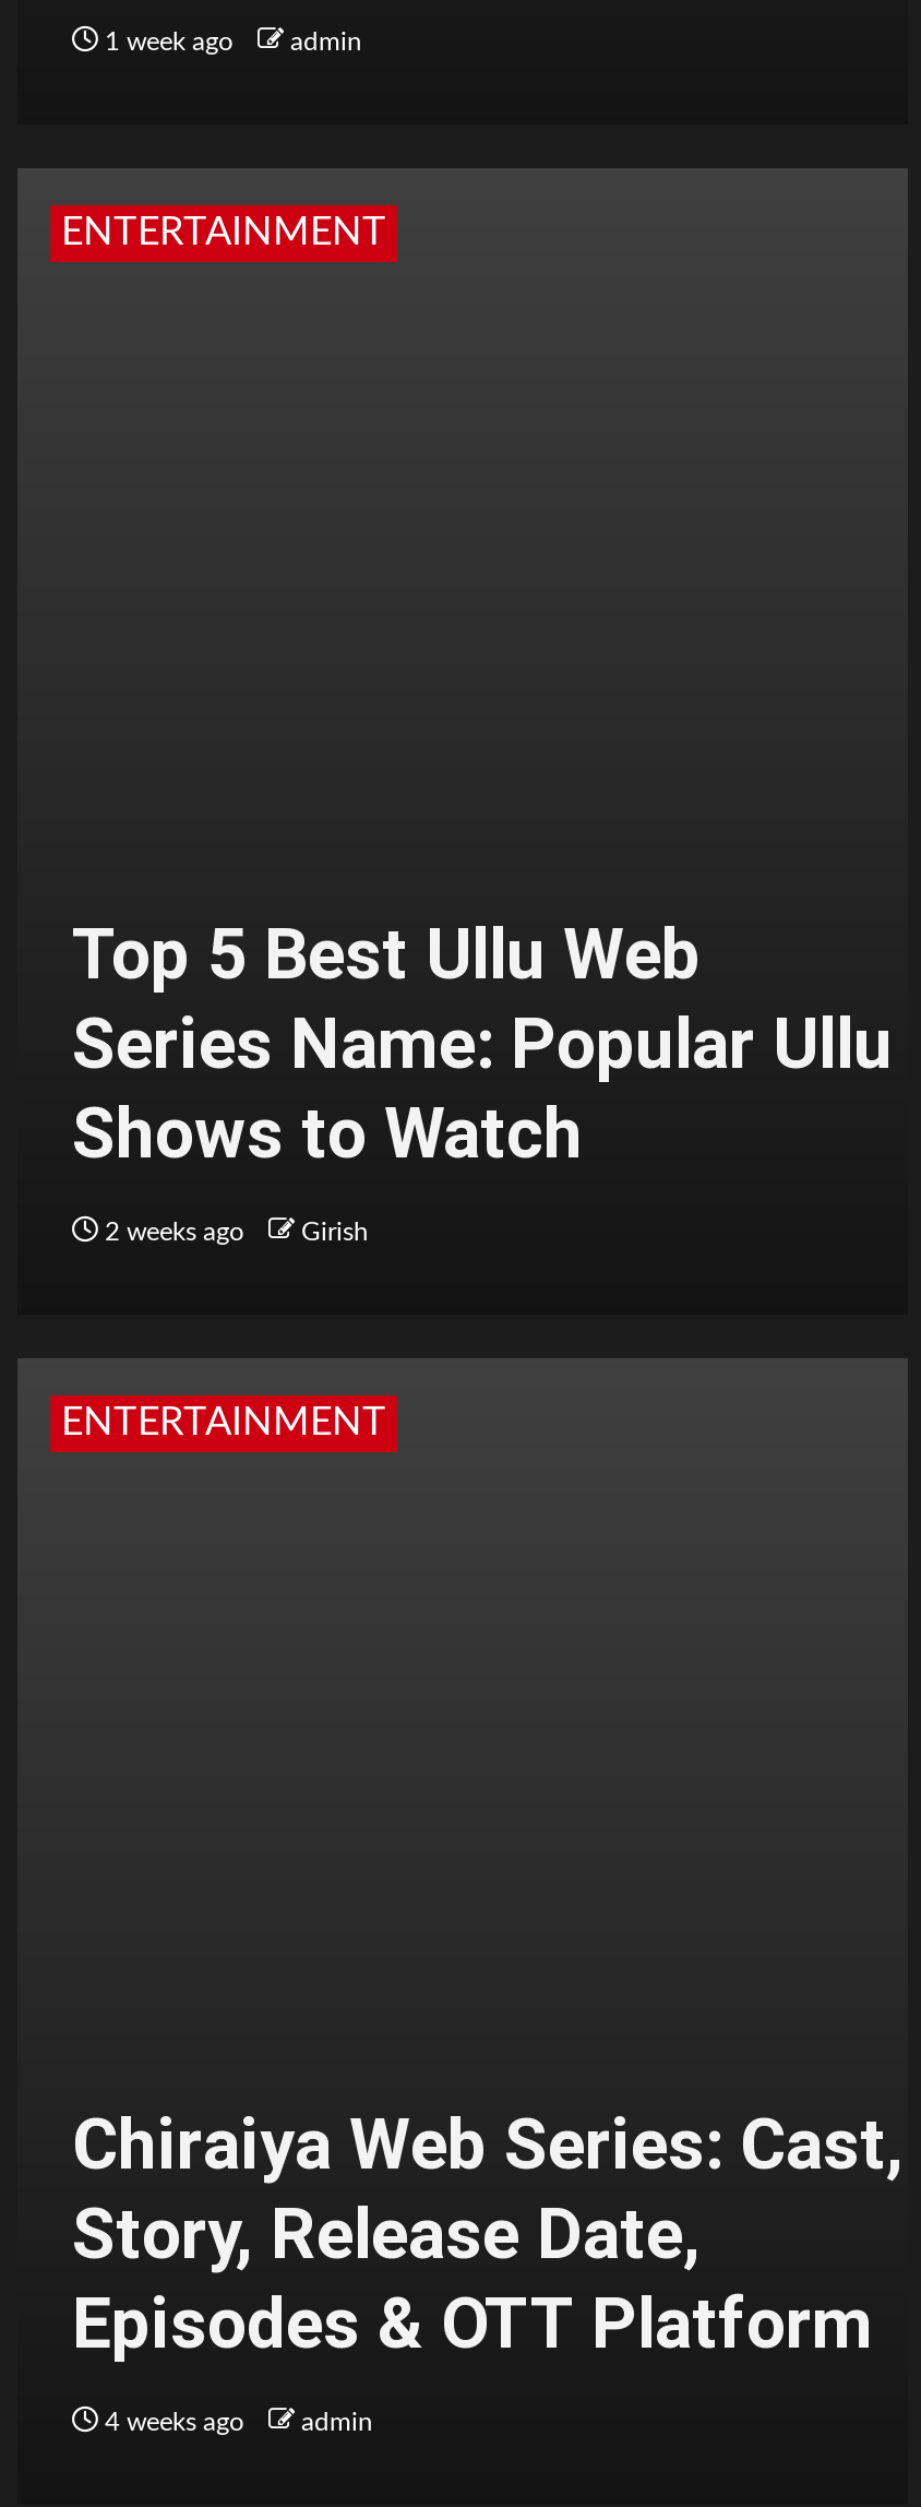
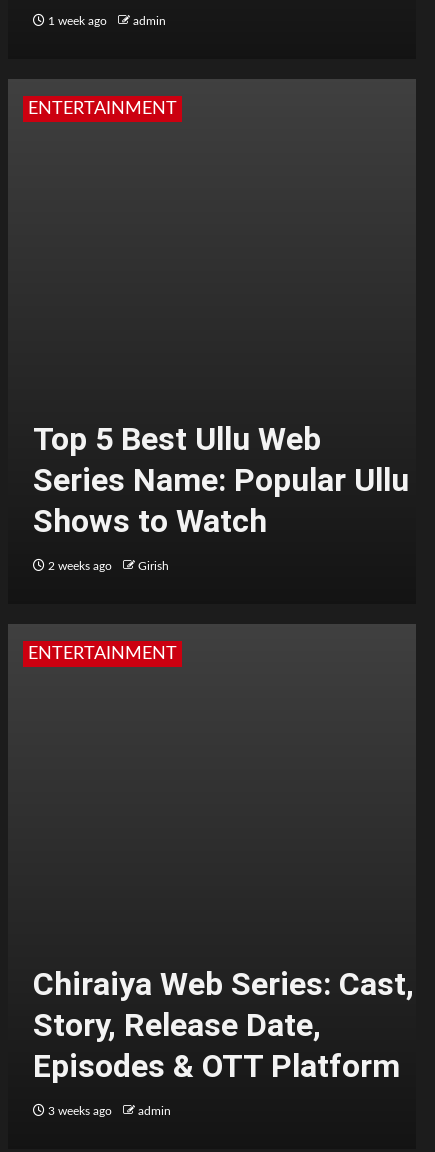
- 4 weeks ago admin
+ 3 weeks ago admin
